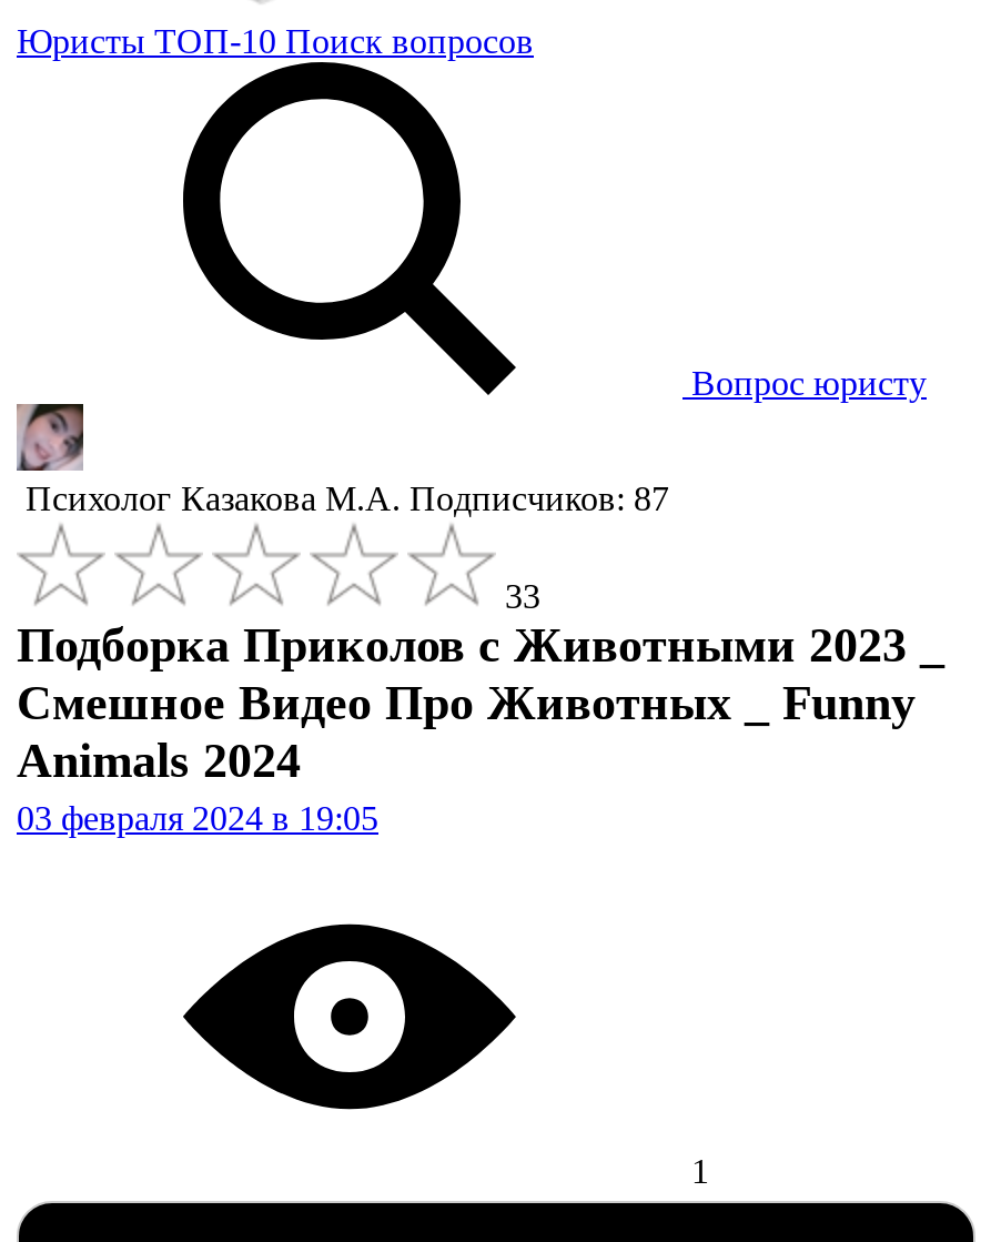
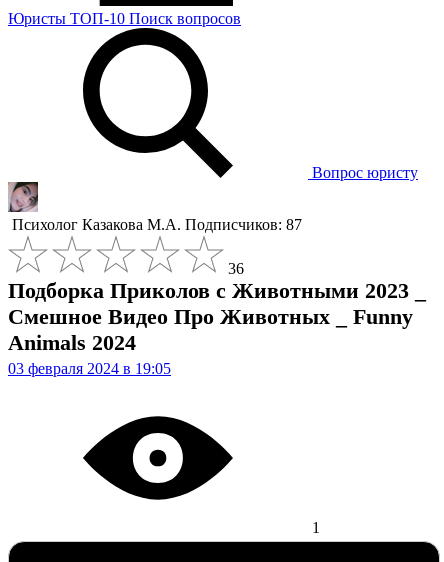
- 33
+ 36
